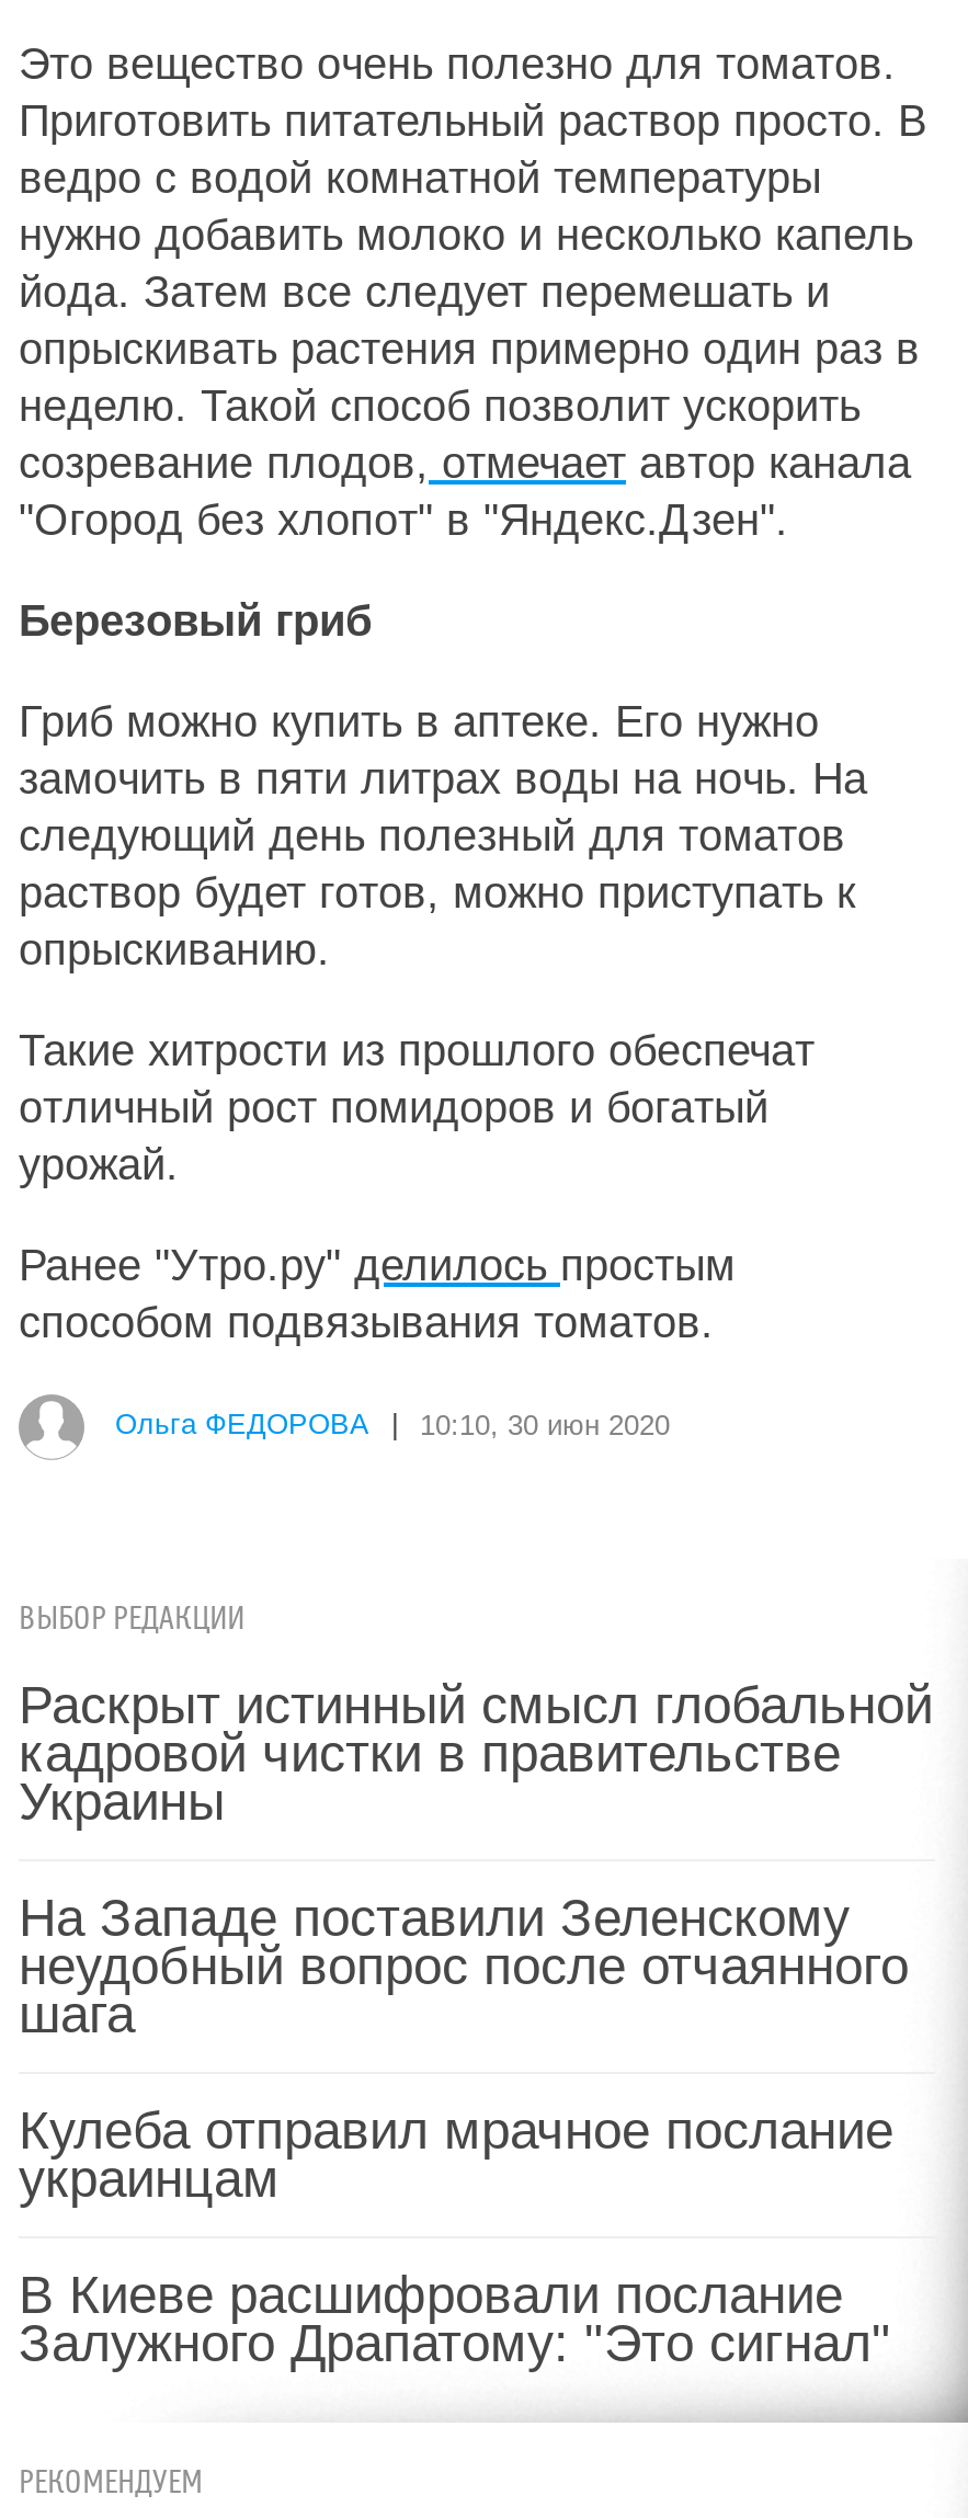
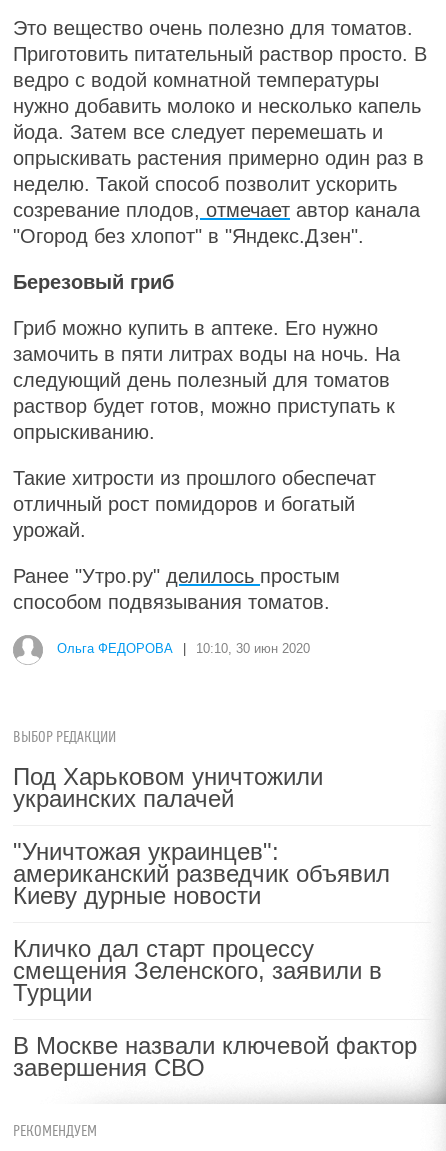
- Раскрыт истинный смысл глобальной
- кадровой чистки в правительстве
- Украины
+ Под Харьковом уничтожили
+ украинских палачей

- На Западе поставили Зеленскому
- неудобный вопрос после отчаянного
- шага
+ "Уничтожая украинцев":
+ американский разведчик объявил
+ Киеву дурные новости

- Кулеба отправил мрачное послание
- украинцам
+ Кличко дал старт процессу
+ смещения Зеленского, заявили в
+ Турции

- В Киеве расшифровали послание
- Залужного Драпатому: "Это сигнал"
+ В Москве назвали ключевой фактор
+ завершения СВО
